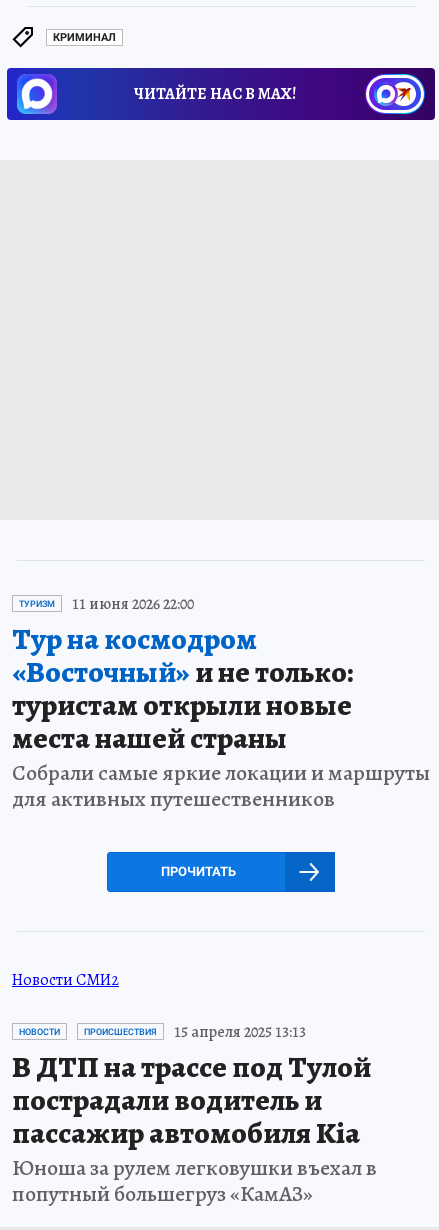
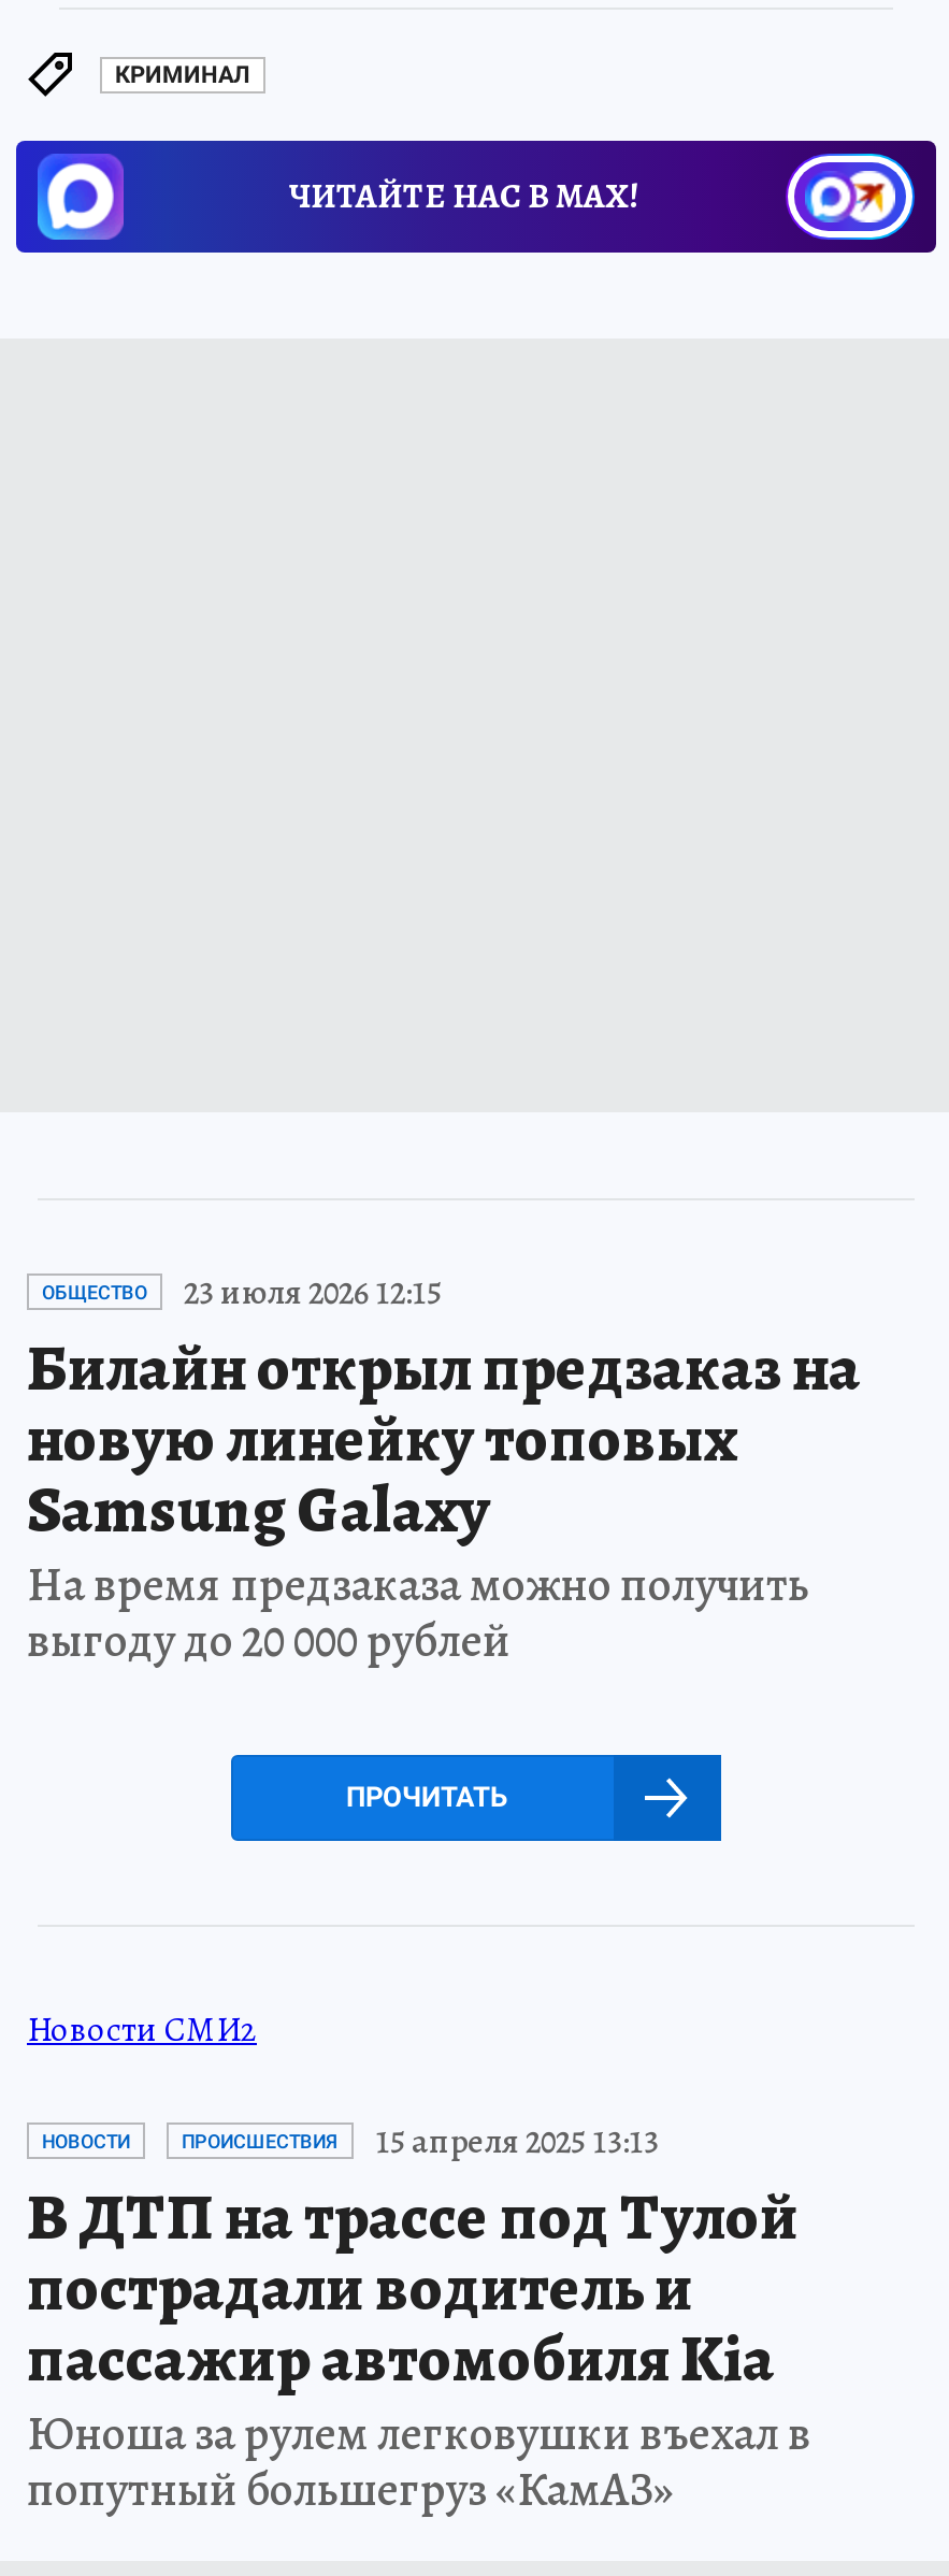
- ТУРИЗМ
- 11 июня 2026 22:00
- Тур на космодром
- «Восточный»и не только:
- туристам открыли новые
- места нашей страны
- Собрали самые яркие локации и маршруты
- для активных путешественников
+ ОБЩЕСТВО
+ 23 июля 2026 12:15
+ Билайн открыл предзаказ на
+ новую линейку топовых
+ Samsung Galaxy
+ На время предзаказа можно получить
+ выгоду до 20 000 рублей
